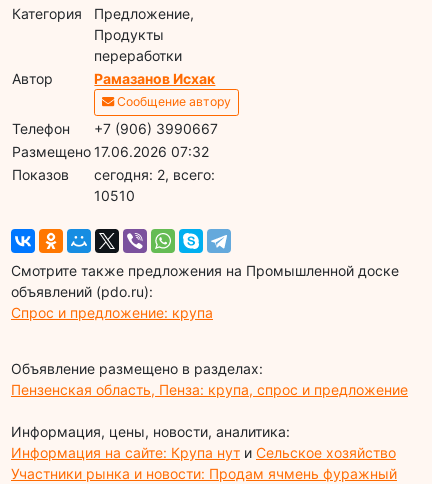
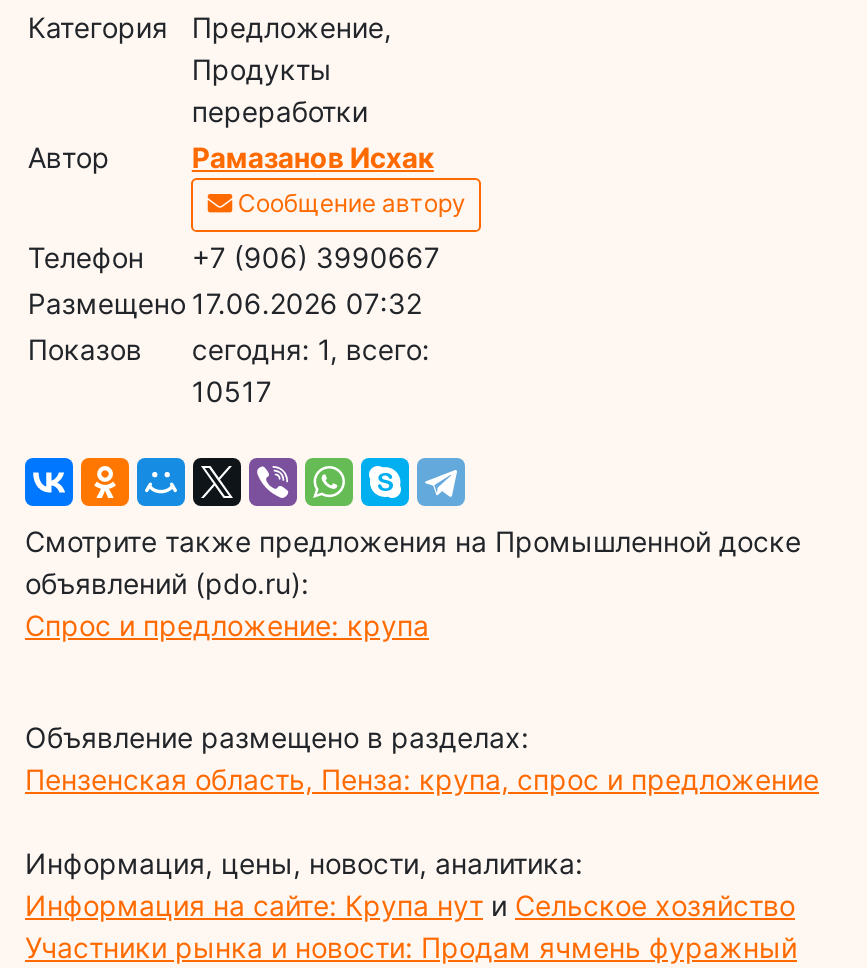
- cегодня: 2, всего:
+ cегодня: 1, всего:

- 10510
+ 10517
